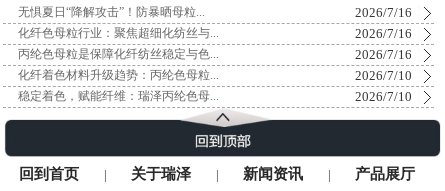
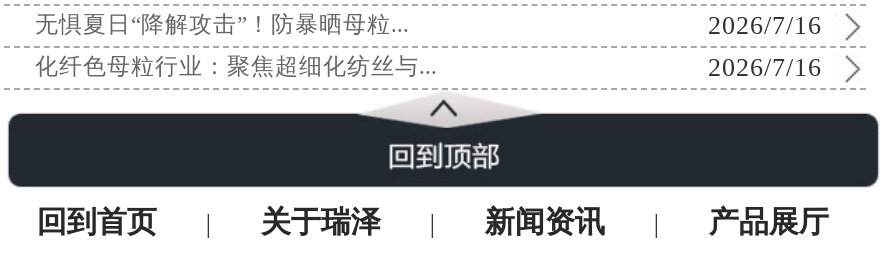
- 丙纶色母粒是保障化纤纺丝稳定与色...
- 2026/7/16
- 化纤着色材料升级趋势：丙纶色母粒...
- 2026/7/10
- 稳定着色，赋能纤维：瑞泽丙纶色母...
- 2026/7/10
